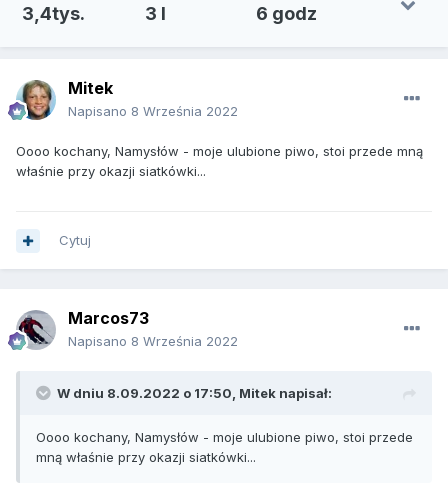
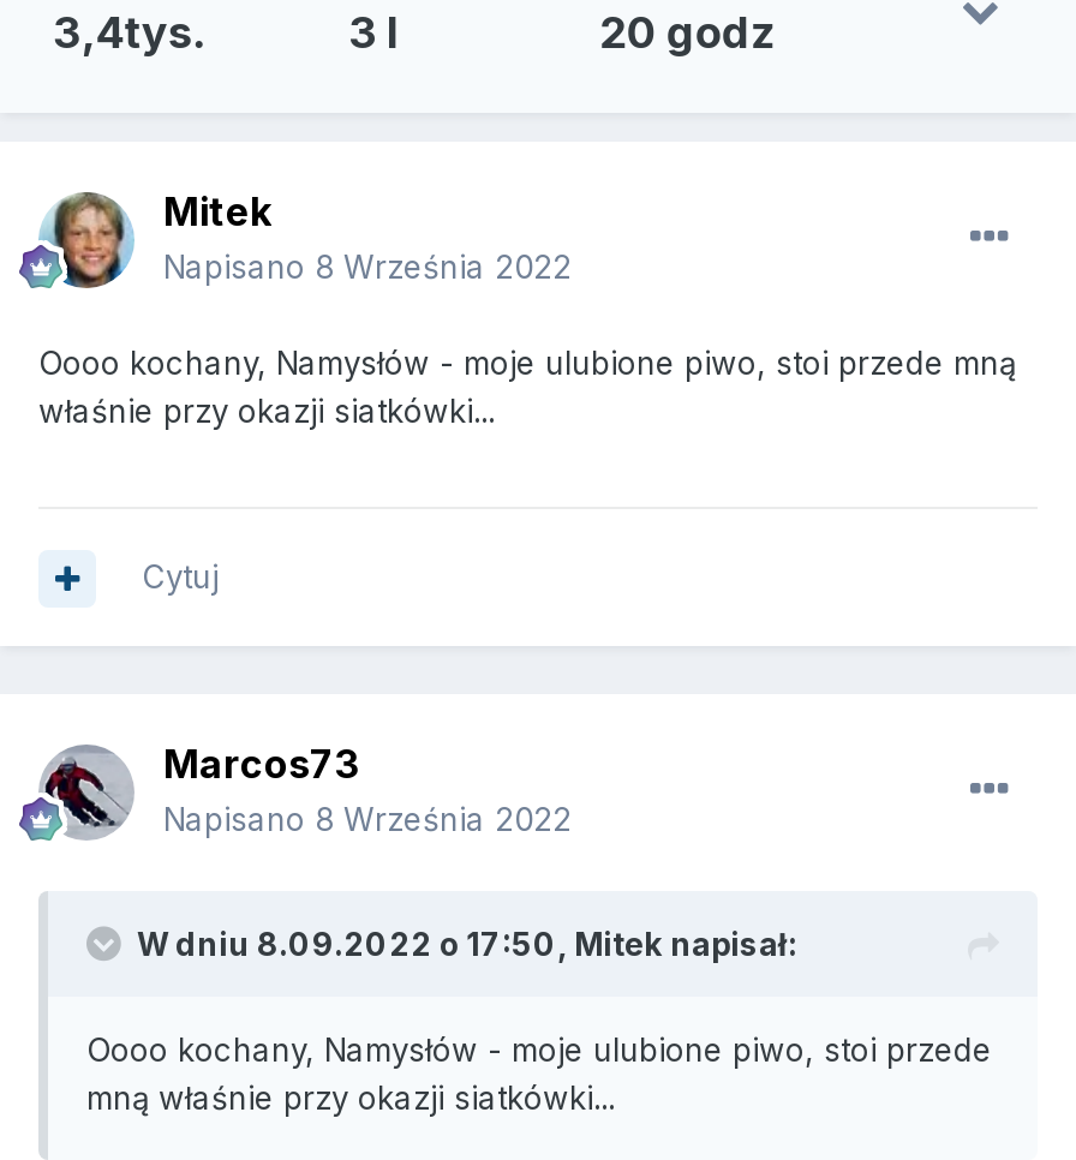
- 6 godz
+ 20 godz
